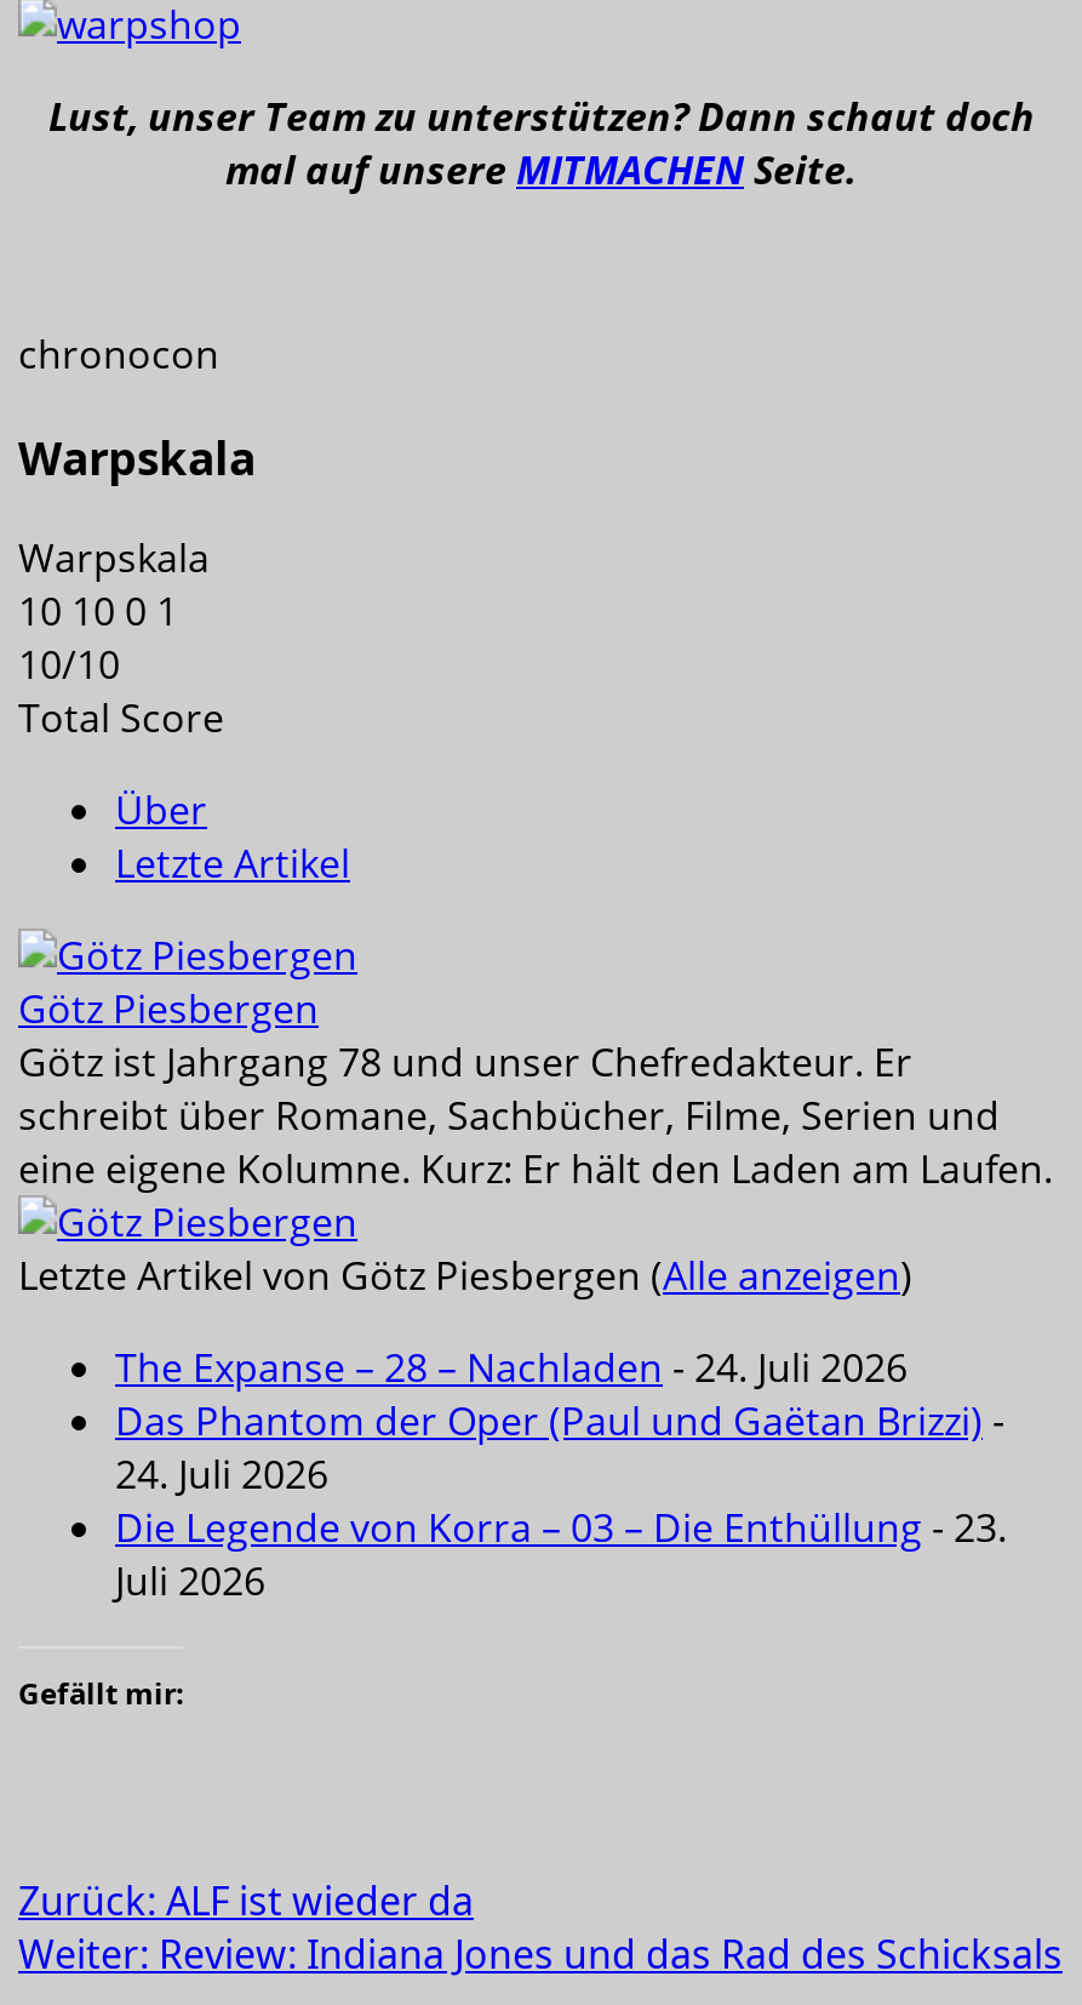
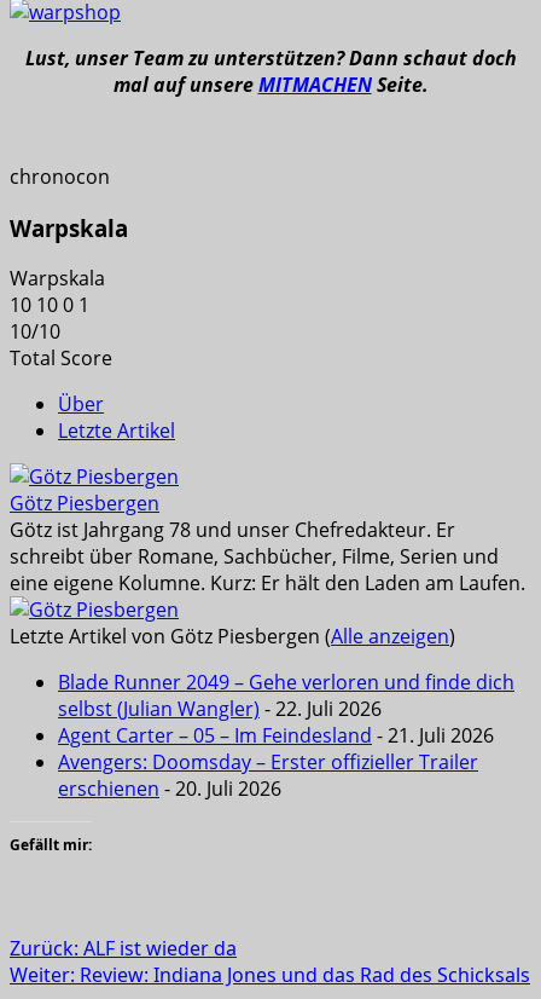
- The Expanse – 28 – Nachladen - 24. Juli 2026
- Das Phantom der Oper (Paul und Gaëtan Brizzi) -
- 24. Juli 2026
- Die Legende von Korra – 03 – Die Enthüllung - 23.
- Juli 2026
+ Blade Runner 2049 – Gehe verloren und finde dich
+ selbst (Julian Wangler) - 22. Juli 2026
+ Agent Carter – 05 – Im Feindesland - 21. Juli 2026
+ Avengers: Doomsday – Erster offizieller Trailer
+ erschienen - 20. Juli 2026
